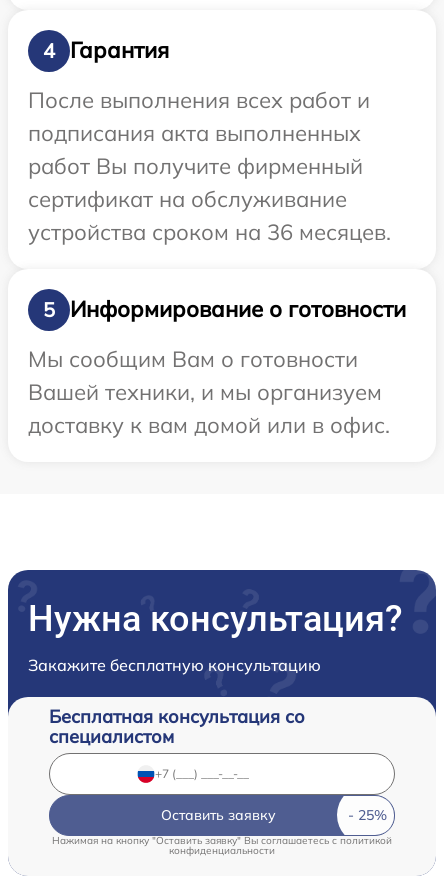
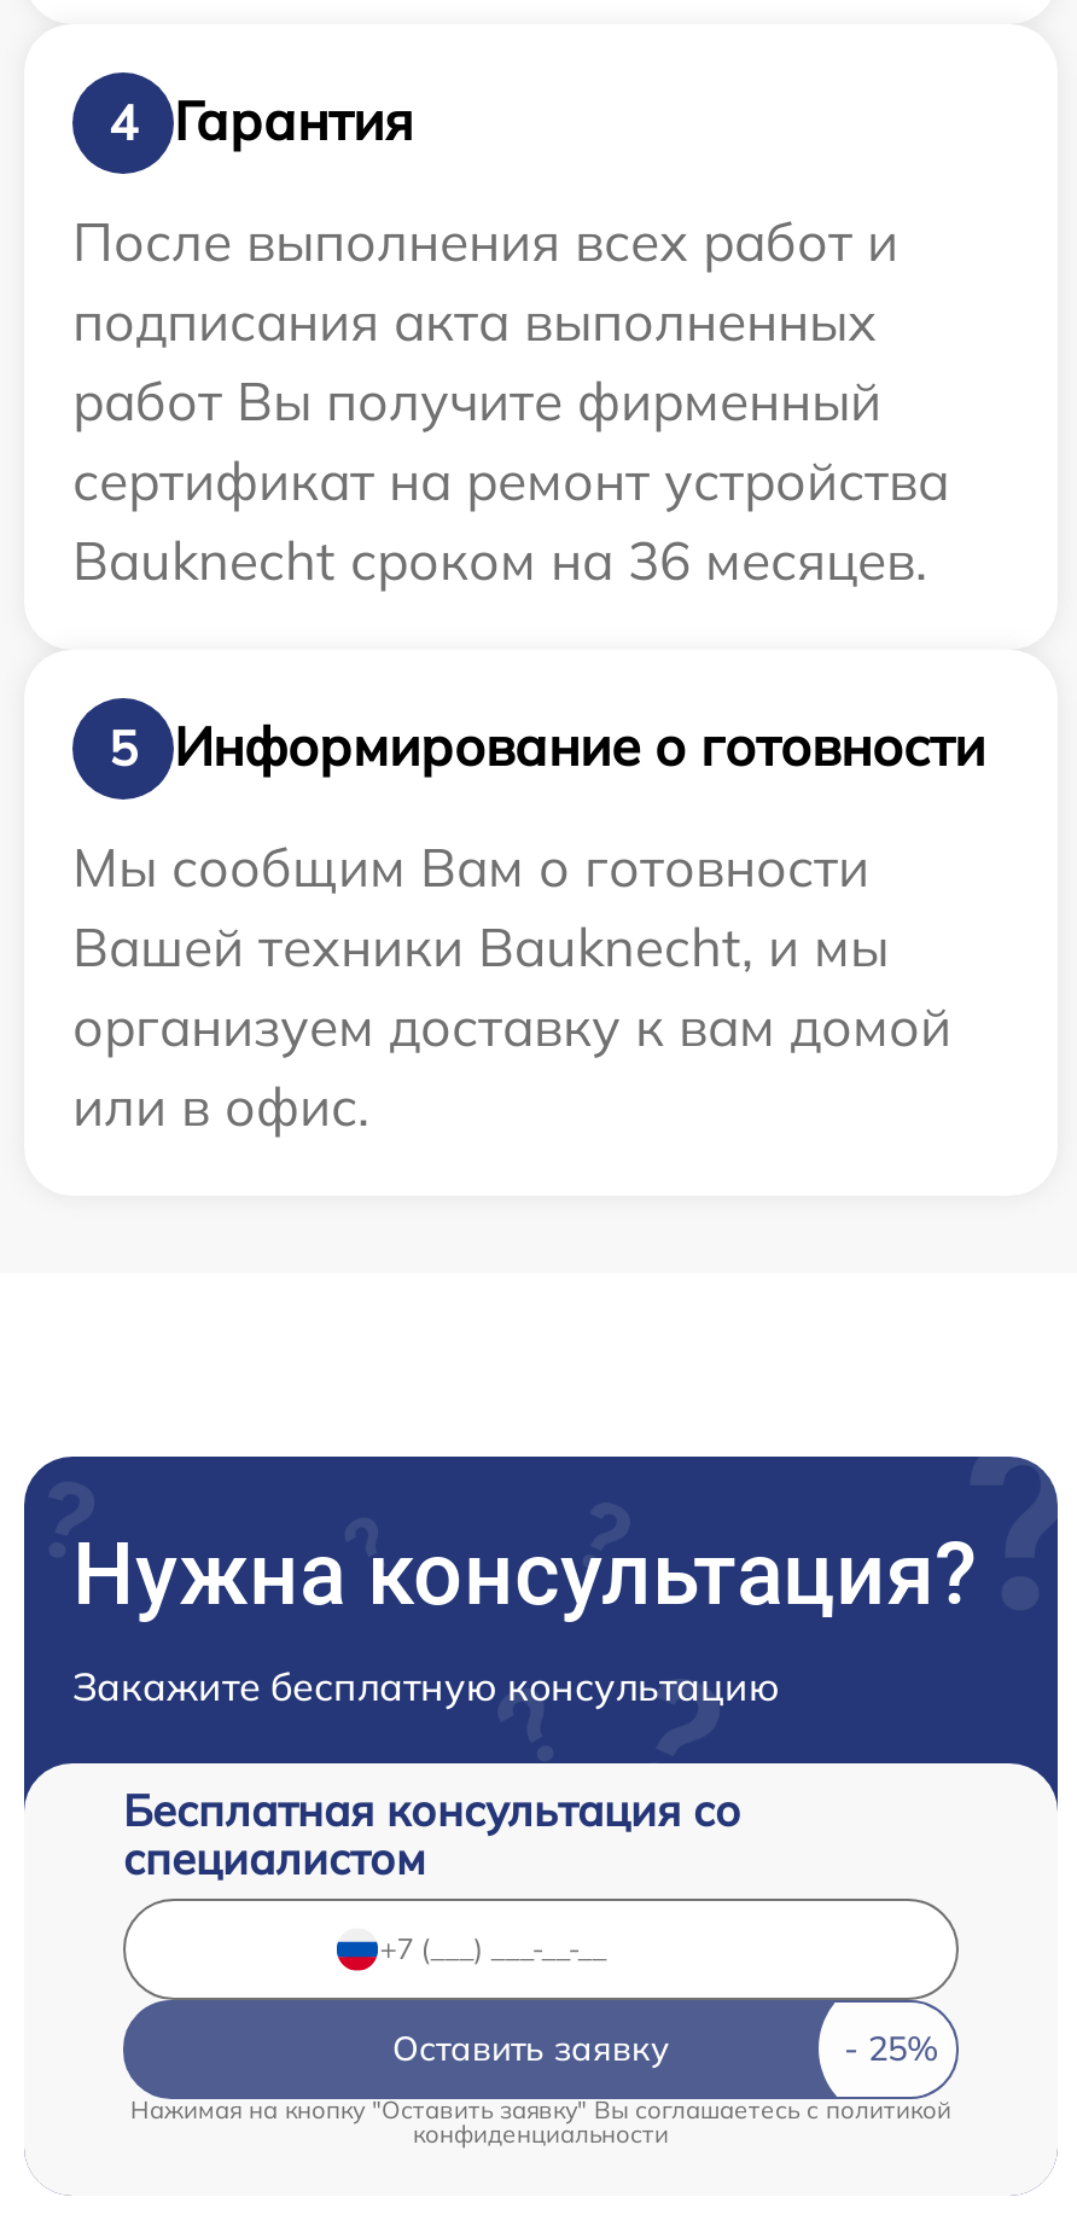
- сертификат на обслуживание
- устройства сроком на 36 месяцев.
+ сертификат на ремонт устройства
+ Bauknecht сроком на 36 месяцев.

- Вашей техники, и мы организуем
- доставку к вам домой или в офис.
+ Вашей техники Bauknecht, и мы
+ организуем доставку к вам домой
+ или в офис.
